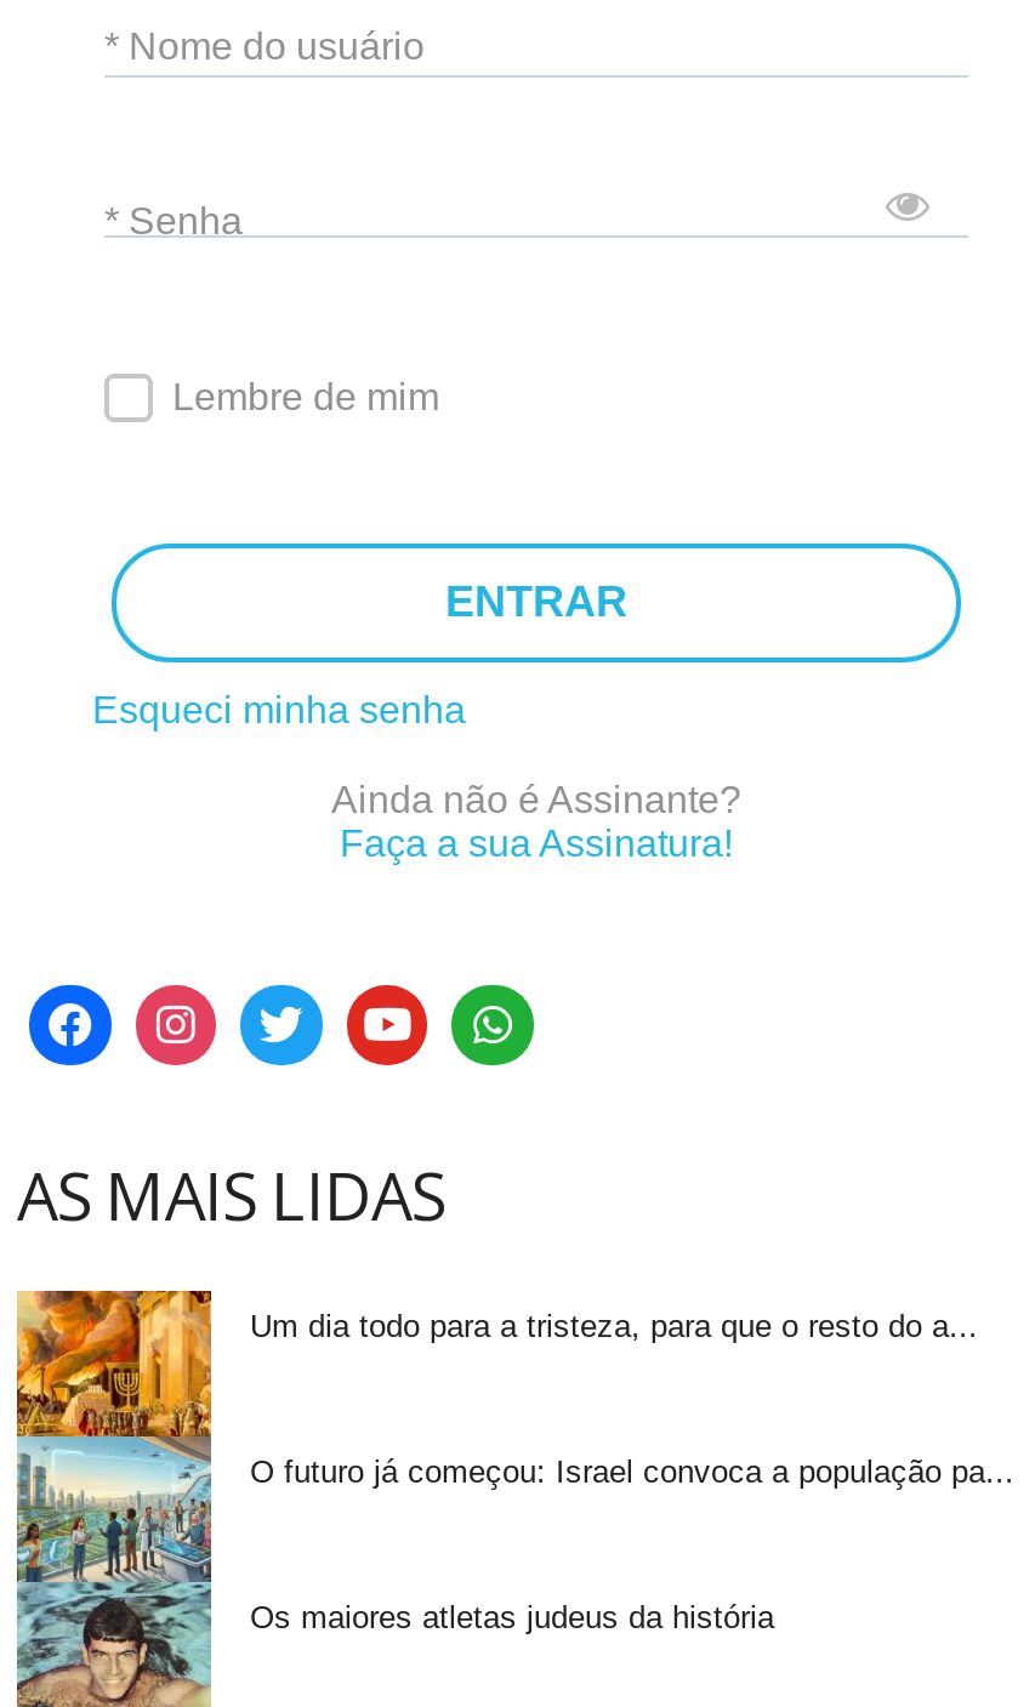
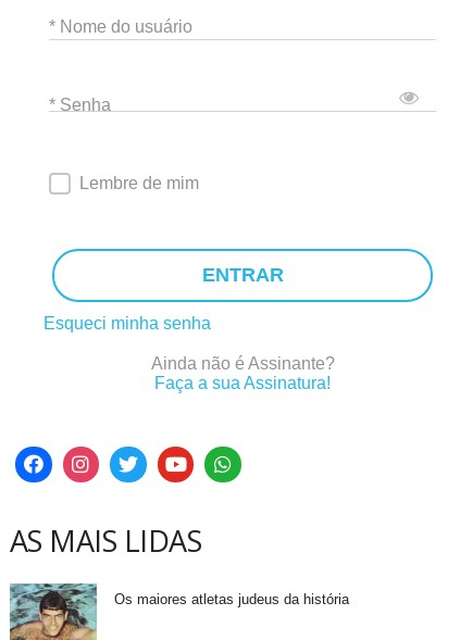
- [image]
- Um dia todo para a tristeza, para que o resto do a...

- O futuro já começou: Israel convoca a população pa...
